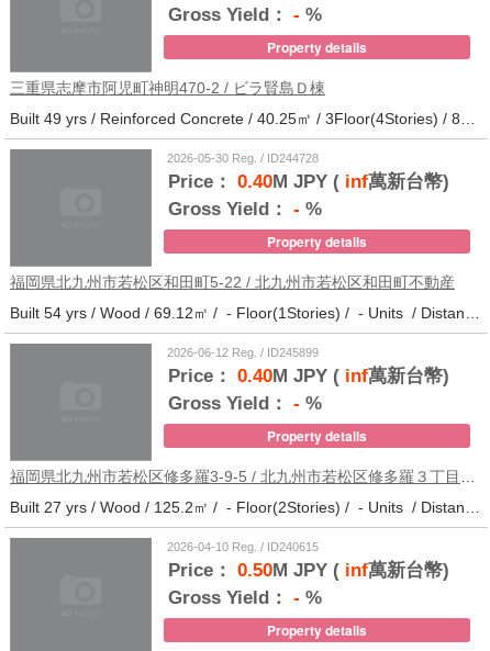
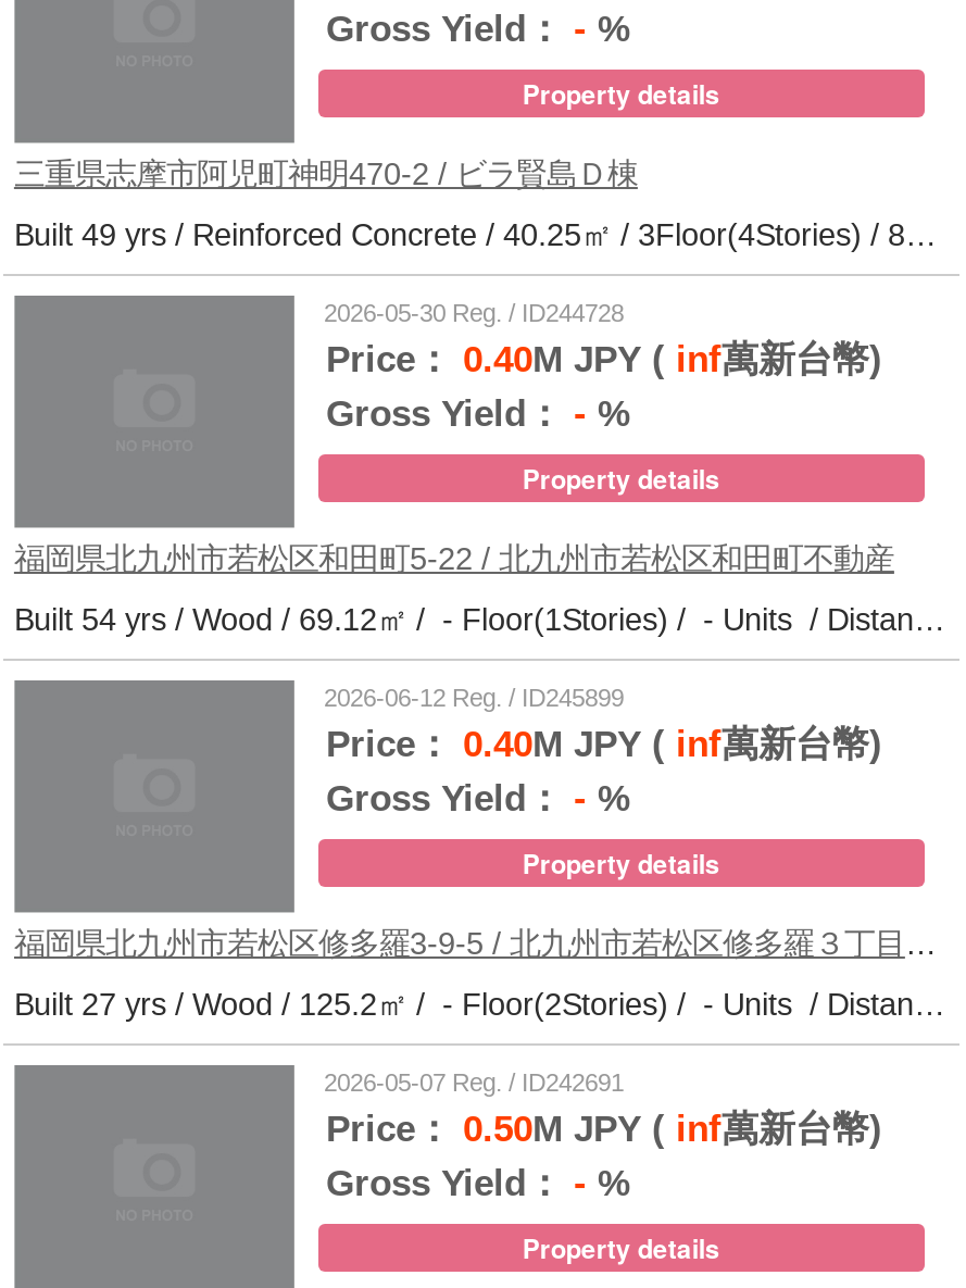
- 2026-04-10 Reg. / ID240615
+ 2026-05-07 Reg. / ID242691
